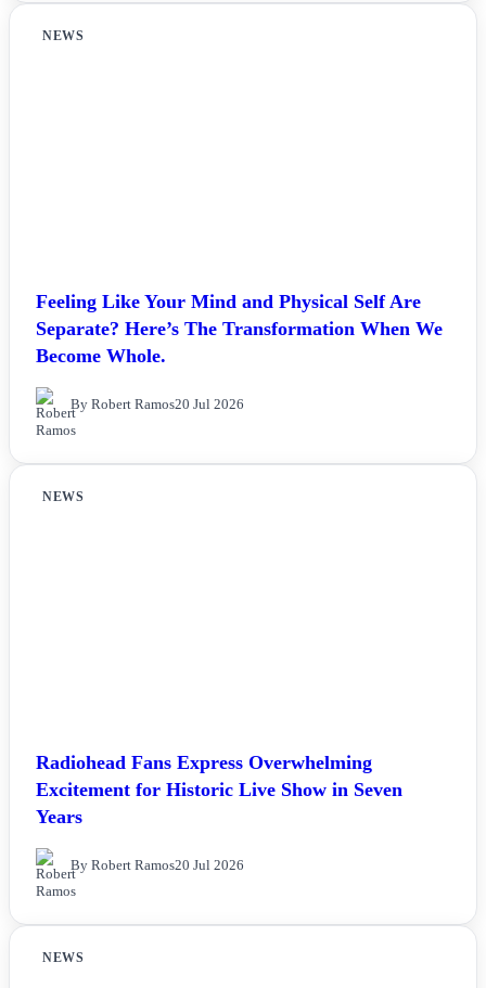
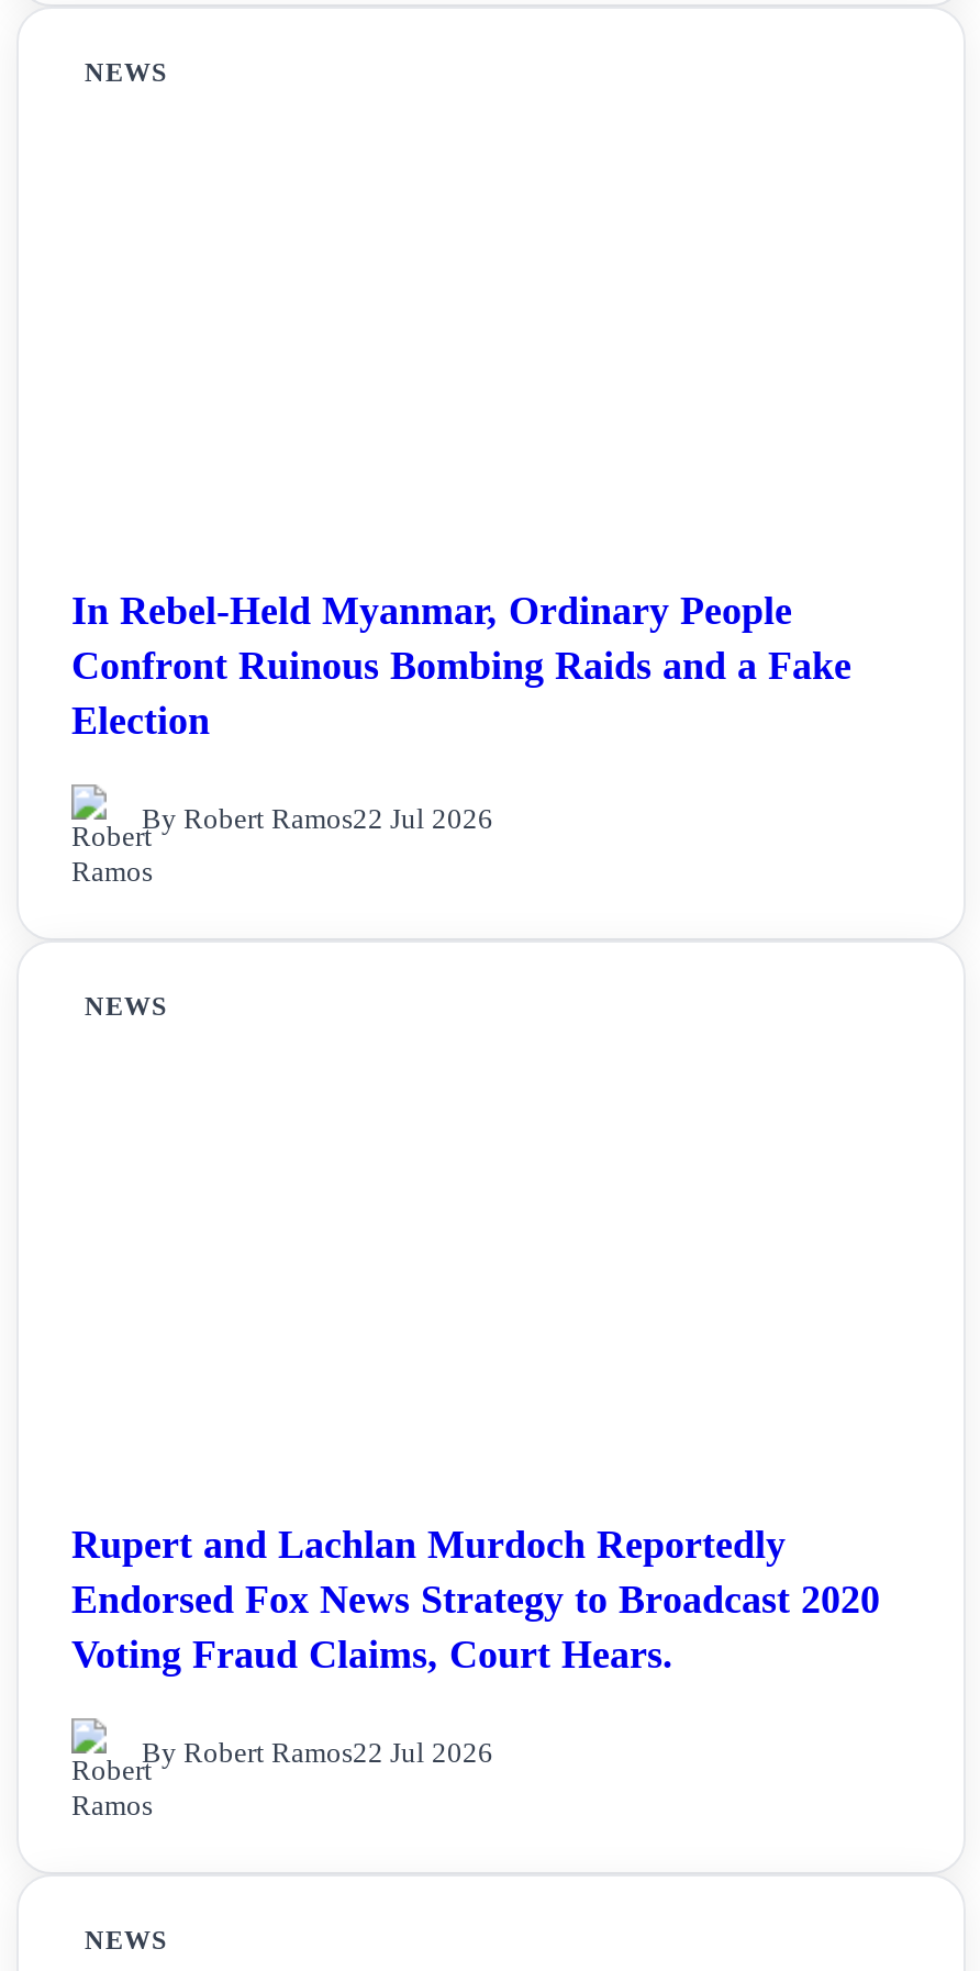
- Feeling Like Your Mind and Physical Self Are
- Separate? Here’s The Transformation When We
- Become Whole.
+ In Rebel-Held Myanmar, Ordinary People
+ Confront Ruinous Bombing Raids and a Fake
+ Election

- By Robert Ramos20 Jul 2026
+ By Robert Ramos22 Jul 2026

- Radiohead Fans Express Overwhelming
- Excitement for Historic Live Show in Seven
- Years
+ Rupert and Lachlan Murdoch Reportedly
+ Endorsed Fox News Strategy to Broadcast 2020
+ Voting Fraud Claims, Court Hears.

- By Robert Ramos20 Jul 2026
+ By Robert Ramos22 Jul 2026
